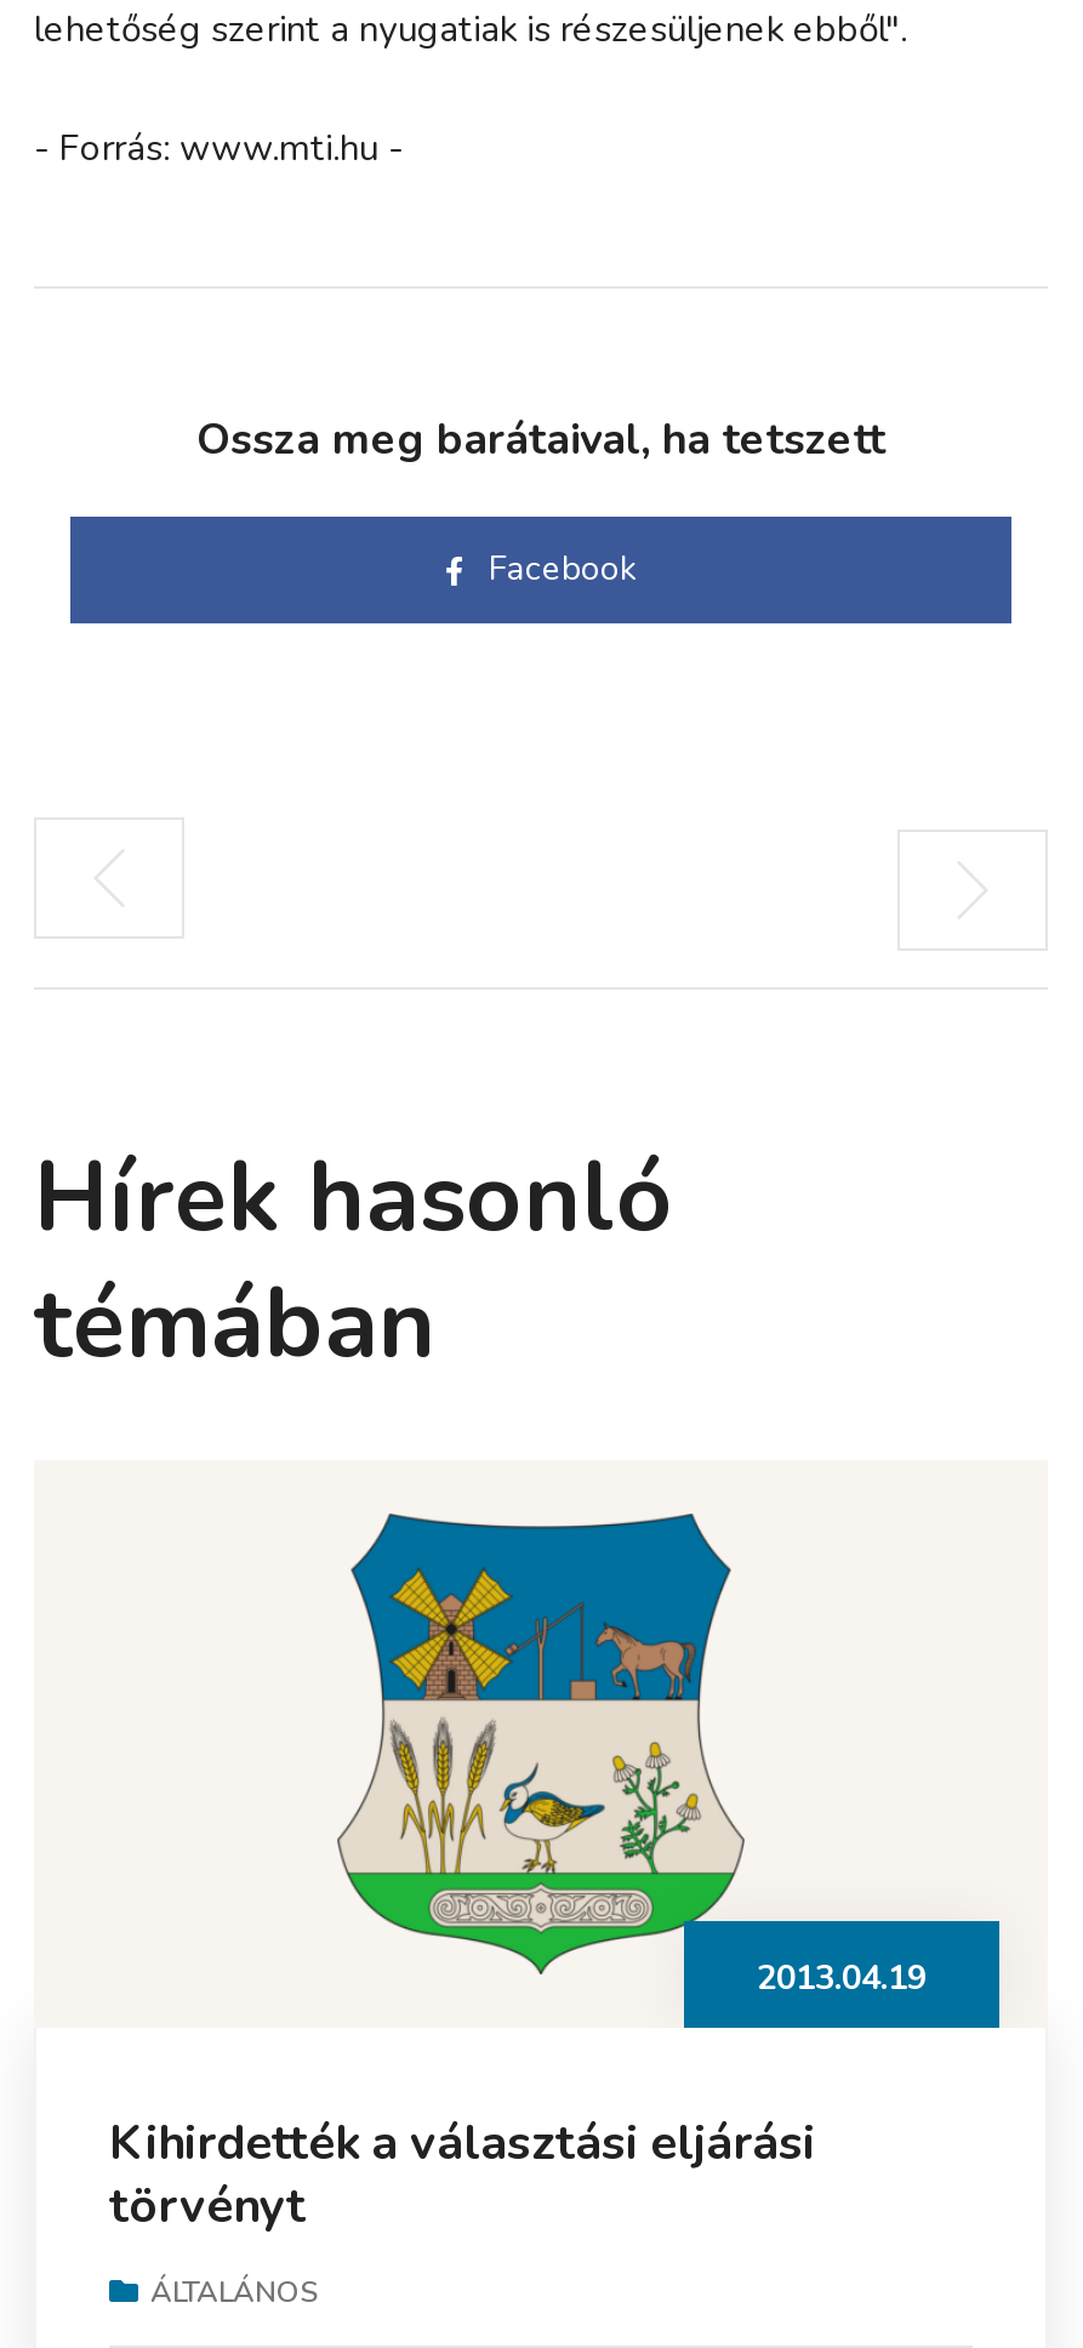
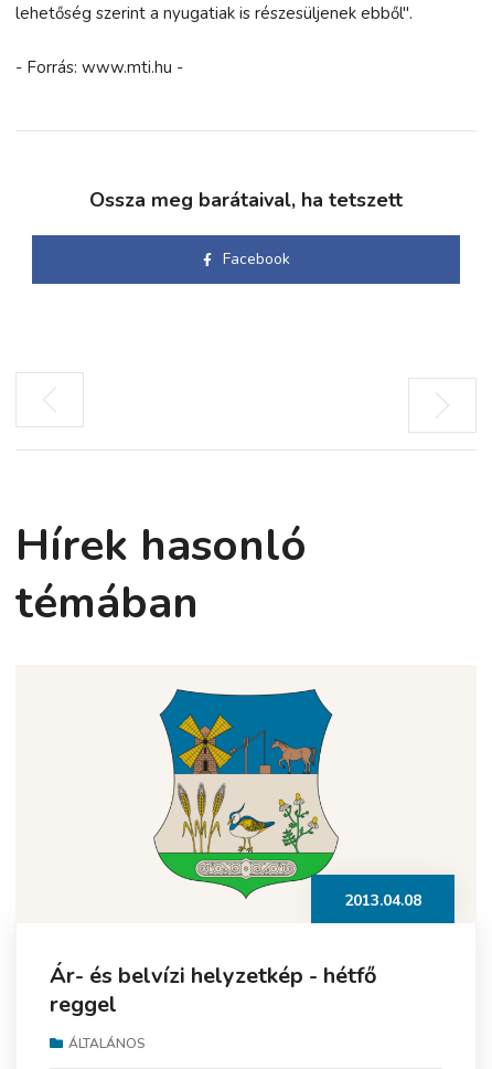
- 2013.04.19
+ 2013.04.08

- Kihirdették a választási eljárási
- törvényt
+ Ár- és belvízi helyzetkép - hétfő
+ reggel
